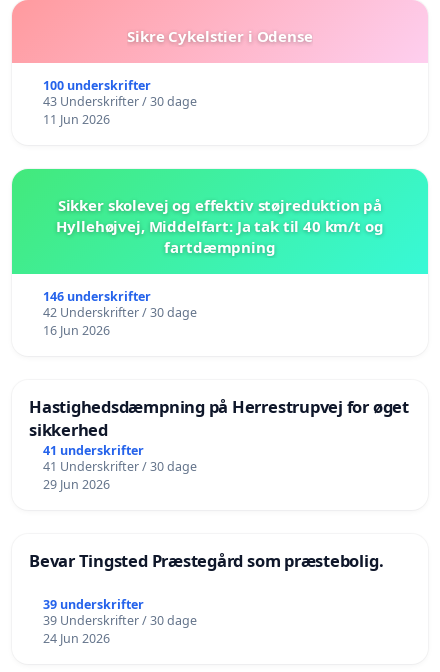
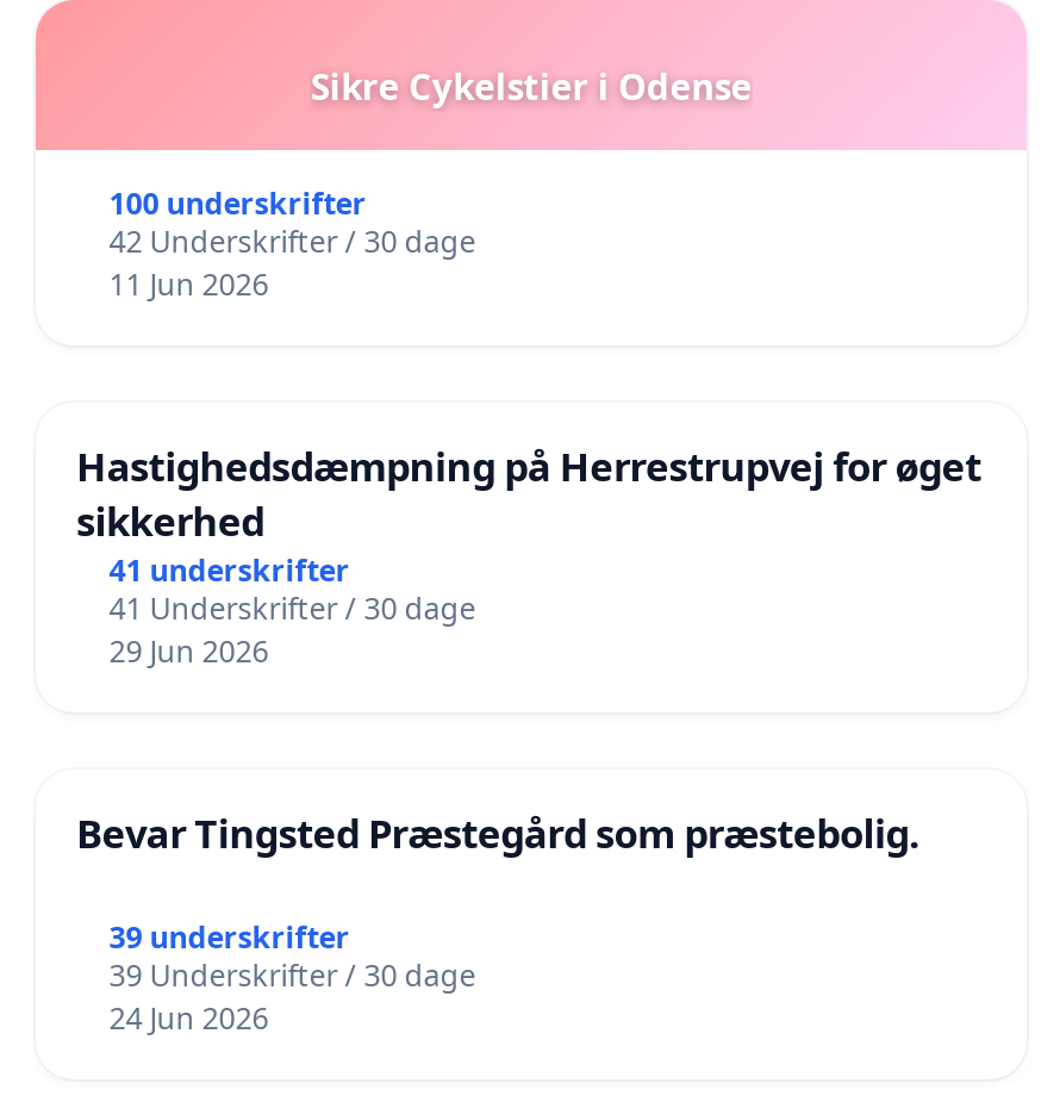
- 43 Underskrifter / 30 dage

- [image]
- Sikker skolevej og effektiv støjreduktion på
- Hyllehøjvej, Middelfart: Ja tak til 40 km/t og
- fartdæmpning
- 146 underskrifter
- 16 Jun 2026

moved up: 42 Underskrifter / 30 dage
